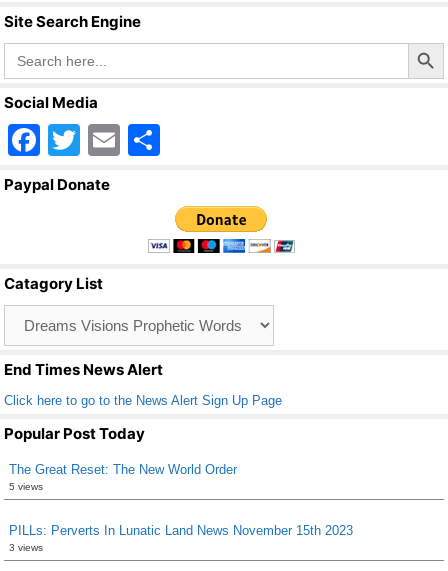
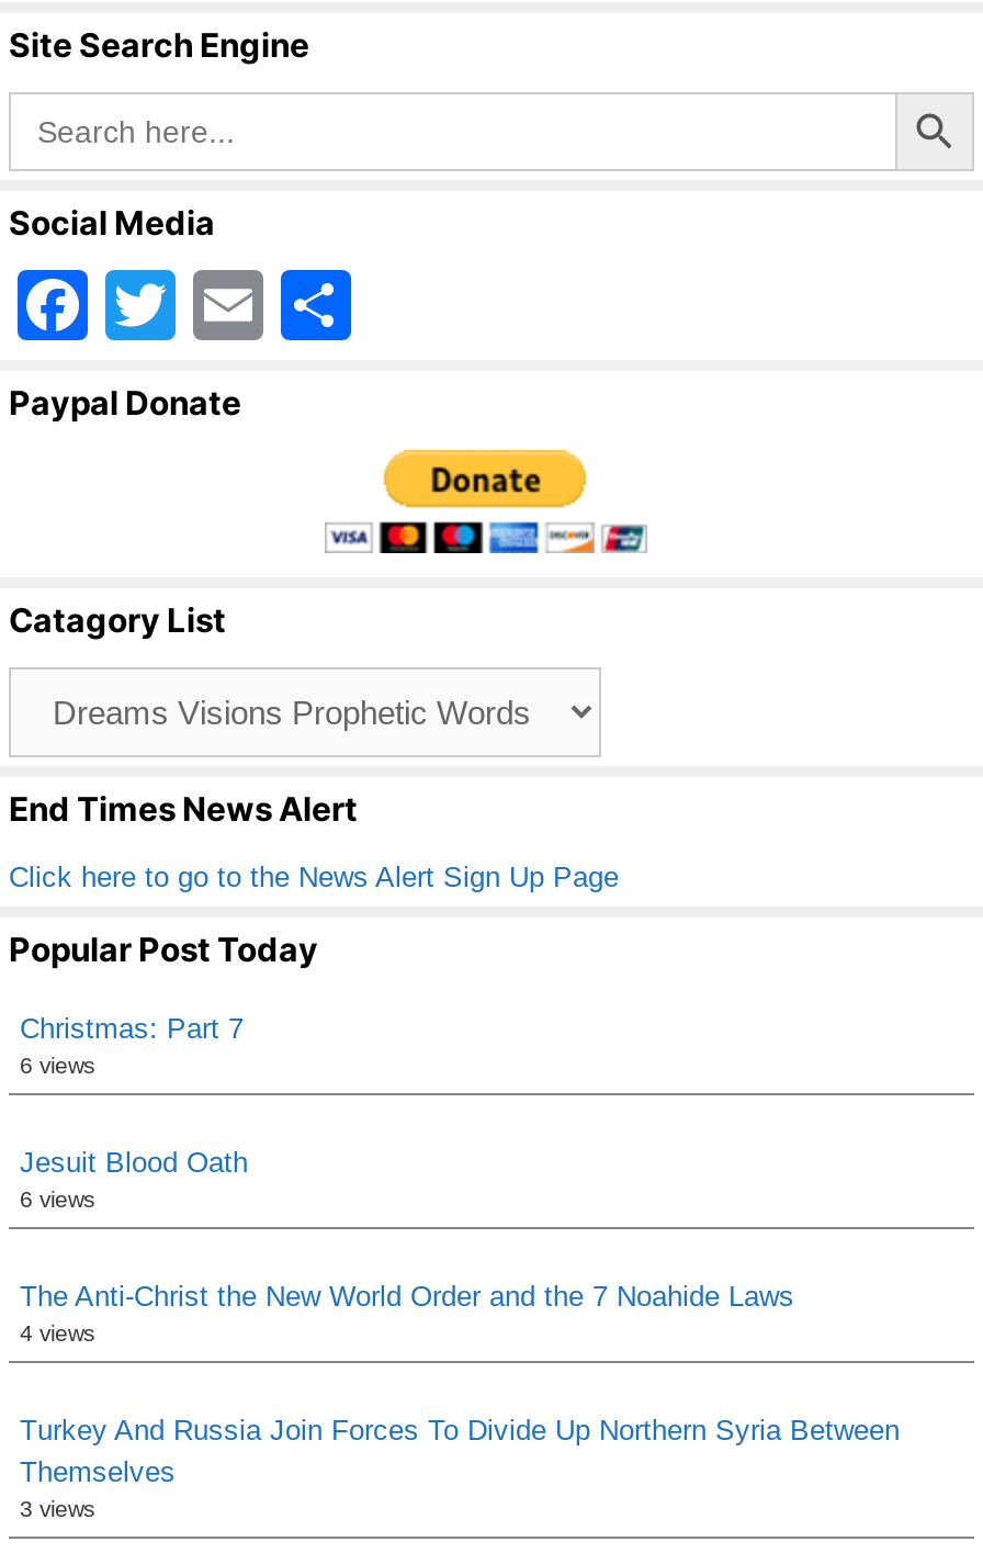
- The Great Reset: The New World Order
- 5 views
- PILLs: Perverts In Lunatic Land News November 15th 2023
+ Christmas: Part 7
+ 6 views
+ Jesuit Blood Oath
+ 6 views
+ The Anti-Christ the New World Order and the 7 Noahide Laws
+ 4 views
+ Turkey And Russia Join Forces To Divide Up Northern Syria Between
+ Themselves
